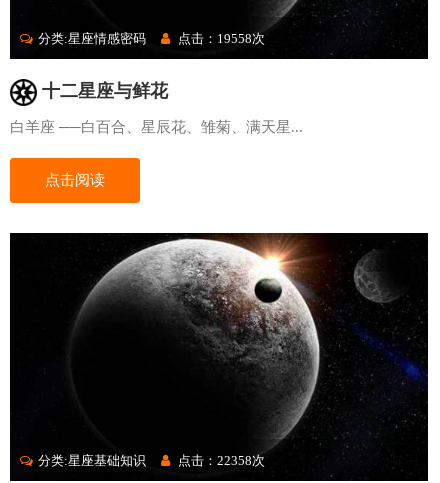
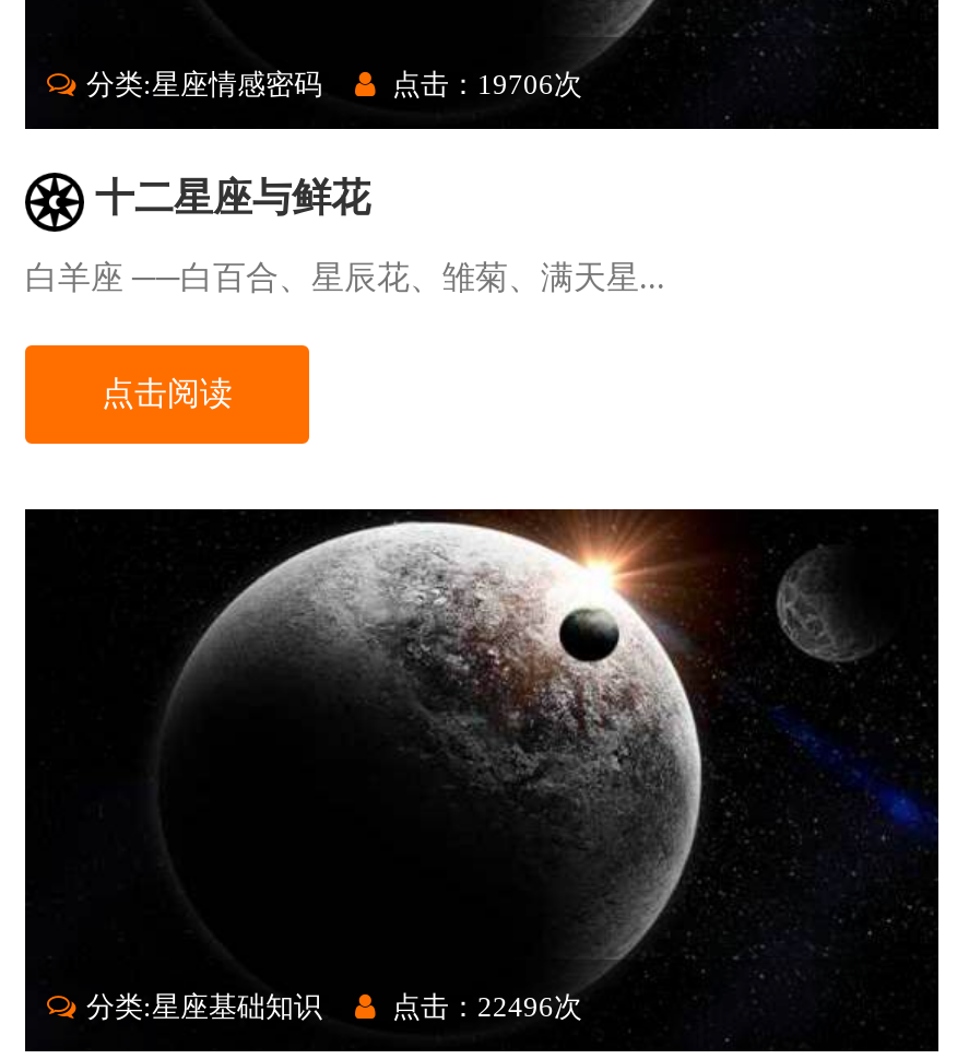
- 分类:星座情感密码 点击：19558次
+ 分类:星座情感密码 点击：19706次

- 分类:星座基础知识 点击：22358次
+ 分类:星座基础知识 点击：22496次
